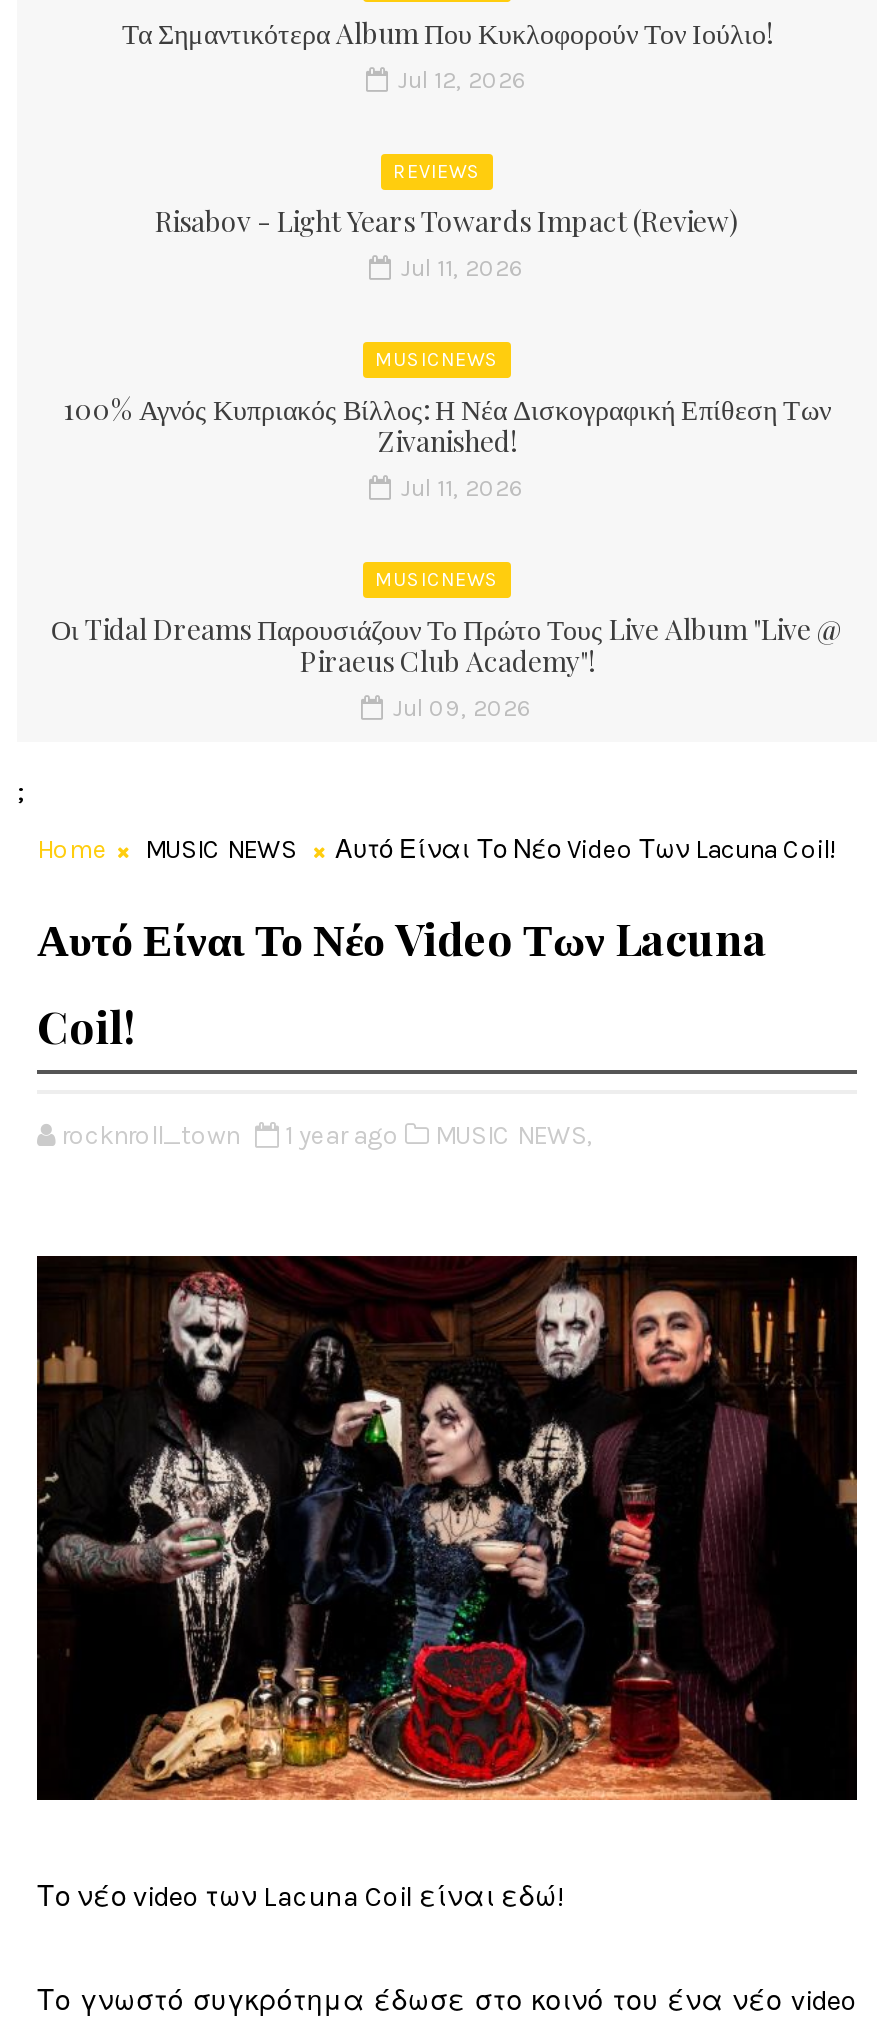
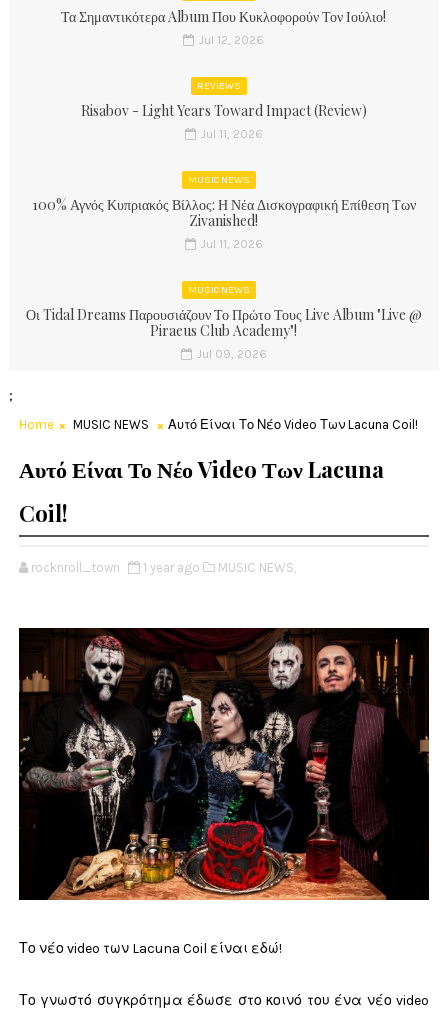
- Risabov - Light Years Towards Impact (Review)
+ Risabov - Light Years Toward Impact (Review)
